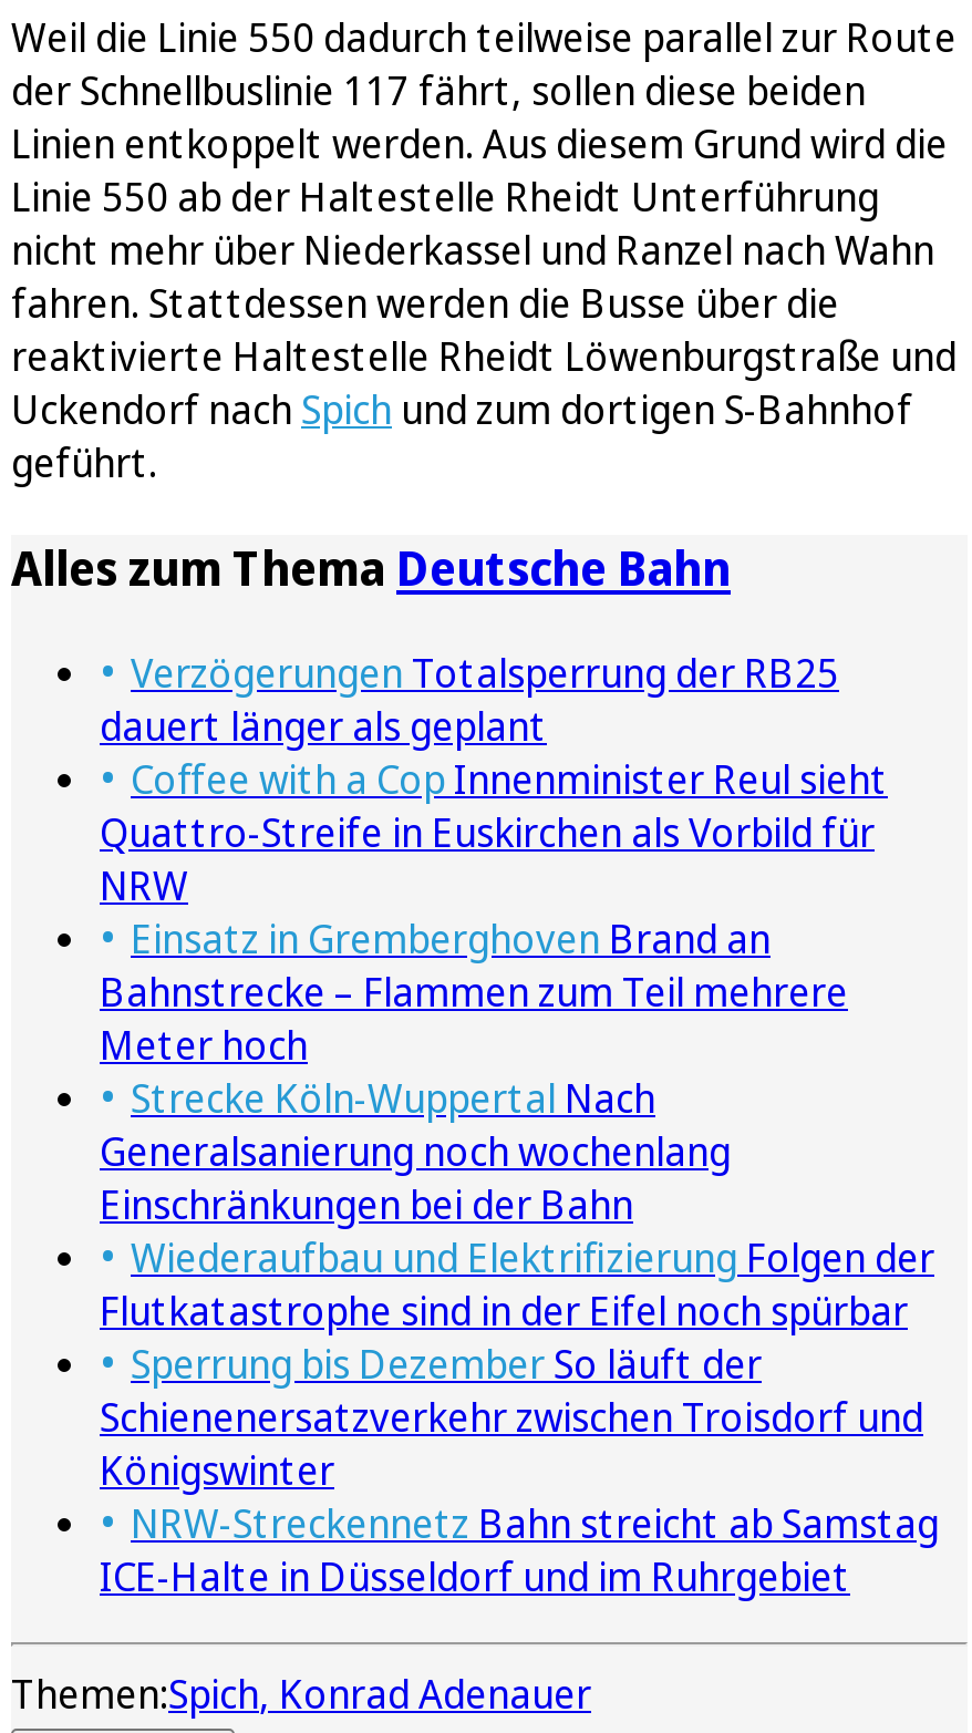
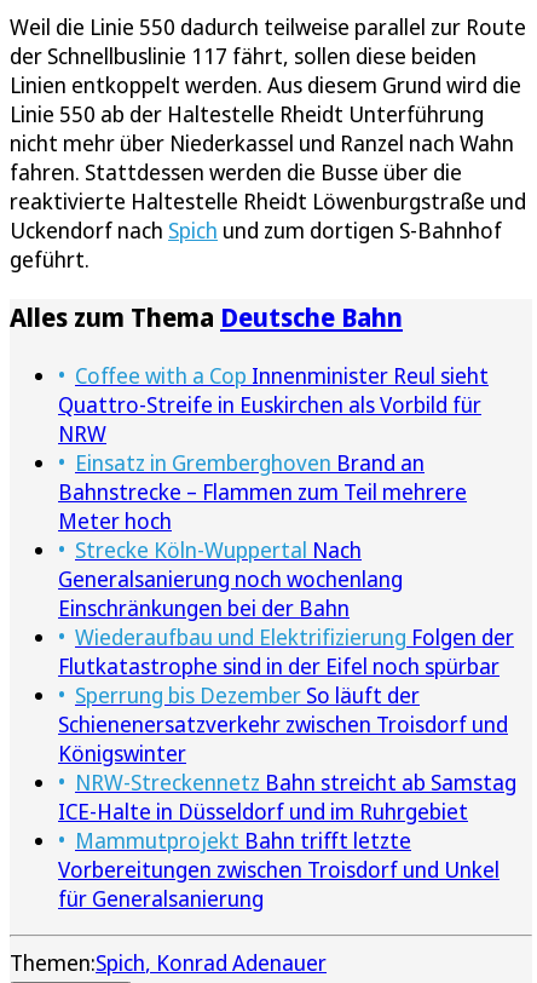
- Verzögerungen Totalsperrung der RB25
- dauert länger als geplant

moved up: Coffee with a Cop Innenminister Reul sieht | Quattro-Streife in Euskirchen als Vorbild für | NRW | ... | NRW-Streckennetz Bahn streicht ab Samstag | ICE-Halte in Düsseldorf und im Ruhrgebiet

+ Mammutprojekt Bahn trifft letzte
+ Vorbereitungen zwischen Troisdorf und Unkel
+ für Generalsanierung
